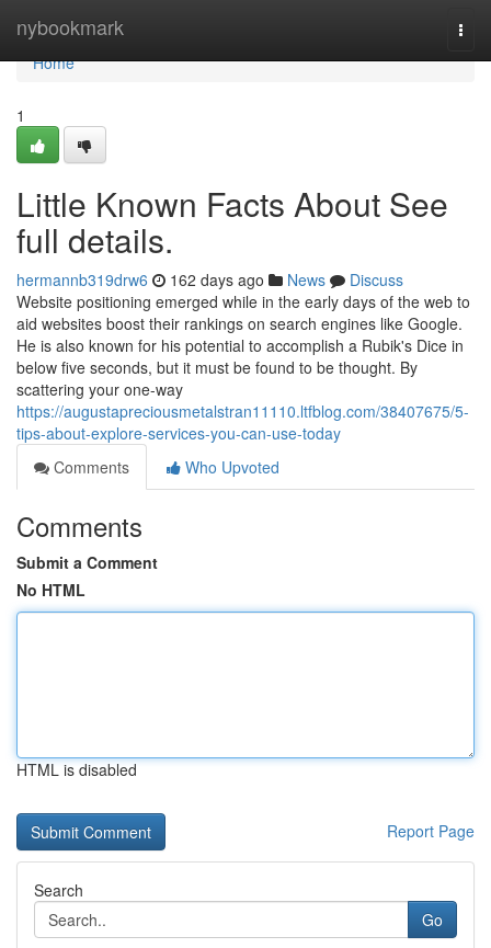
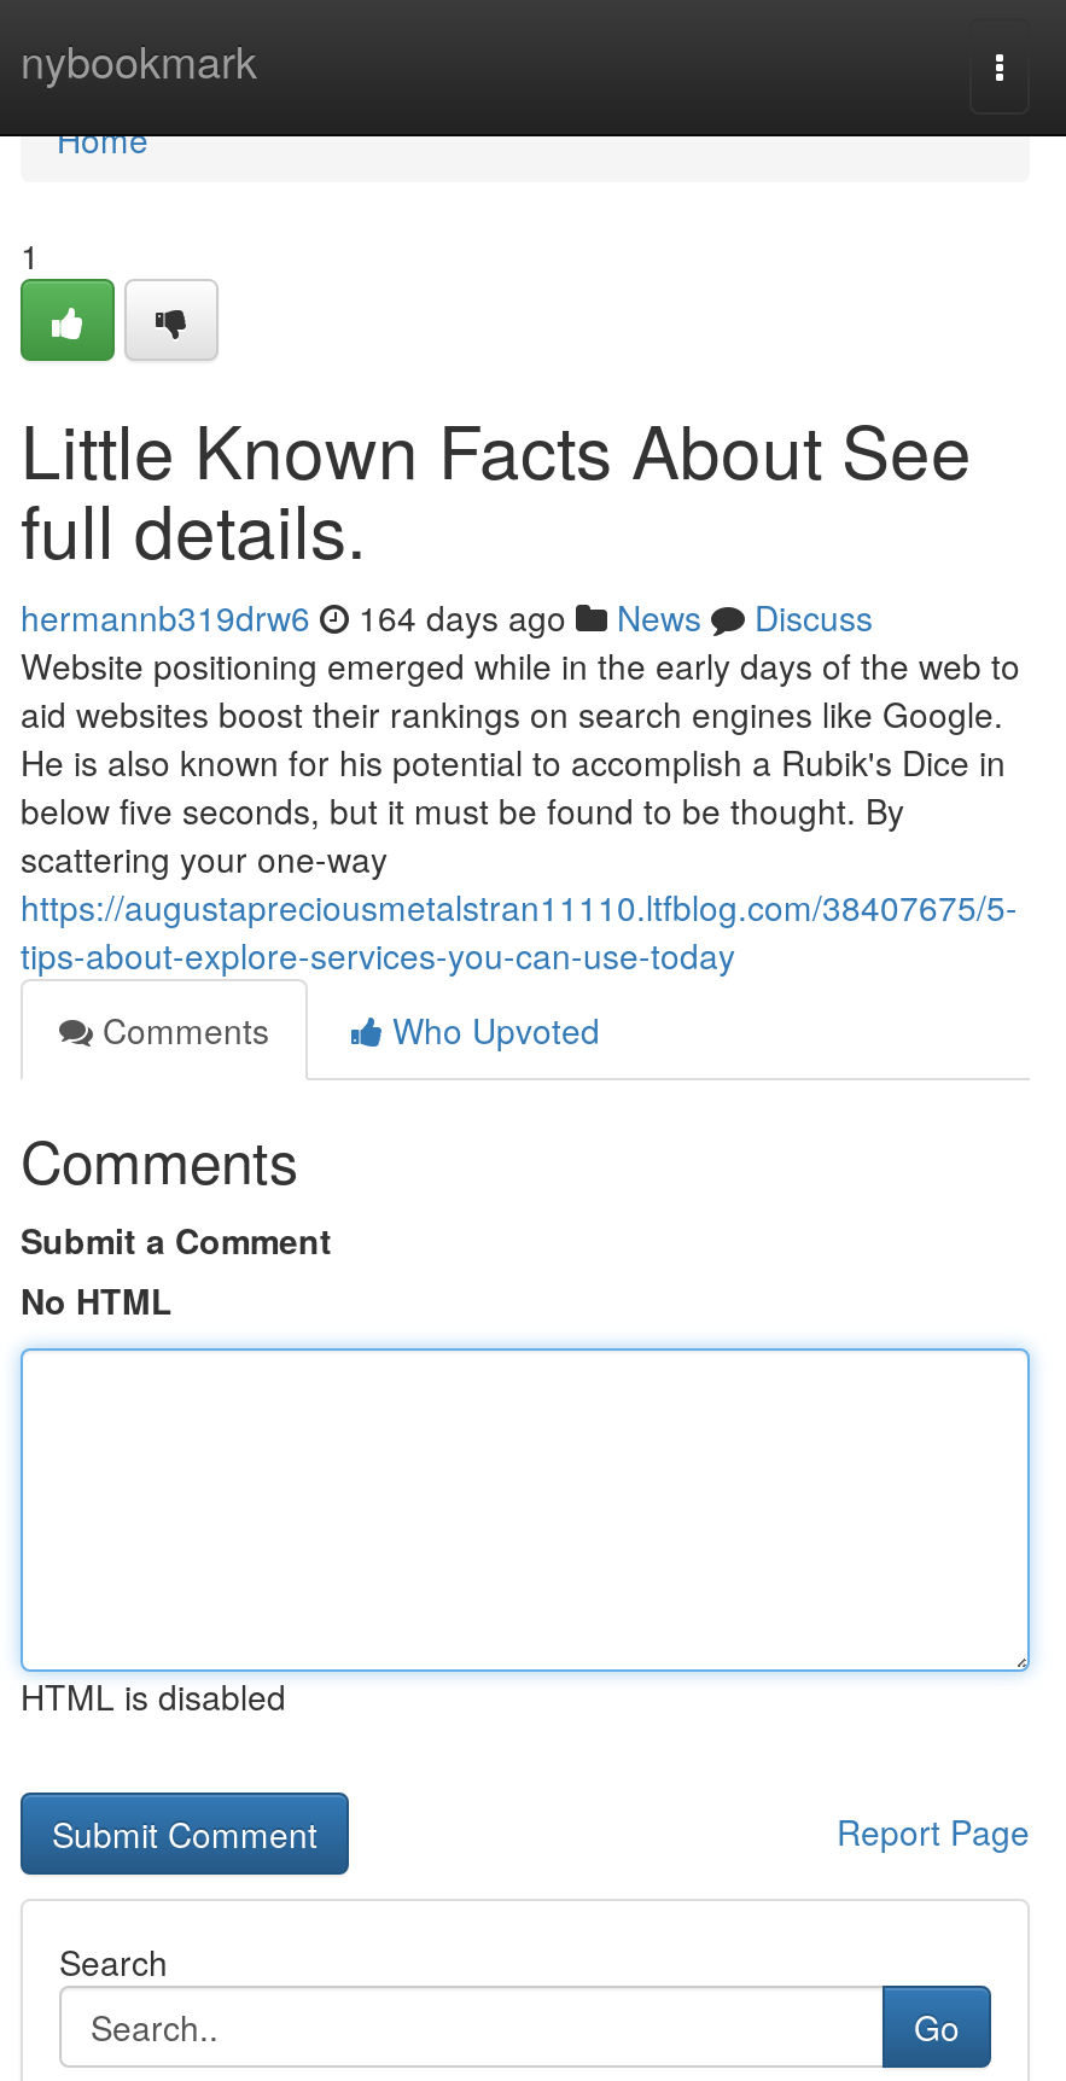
- hermannb319drw6 162 days ago News Discuss
+ hermannb319drw6 164 days ago News Discuss
